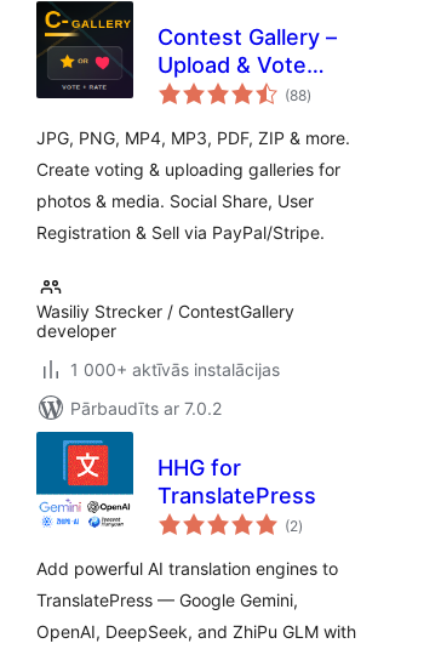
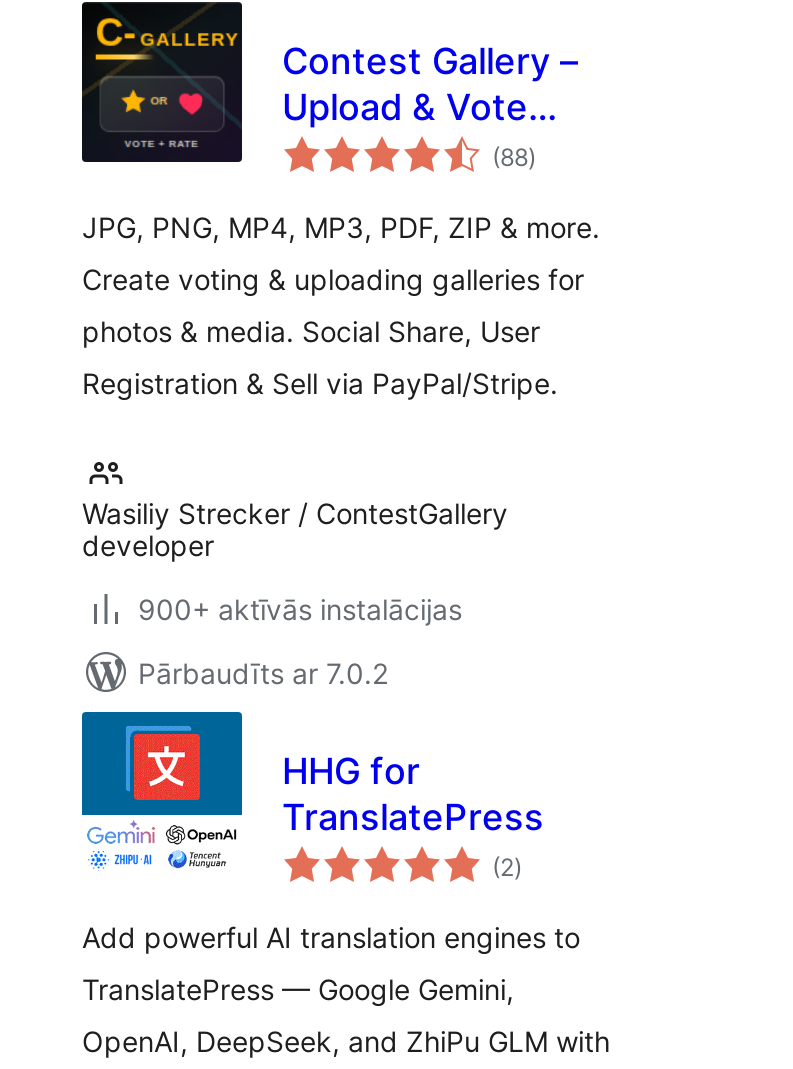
- 1 000+ aktīvās instalācijas
+ 900+ aktīvās instalācijas
